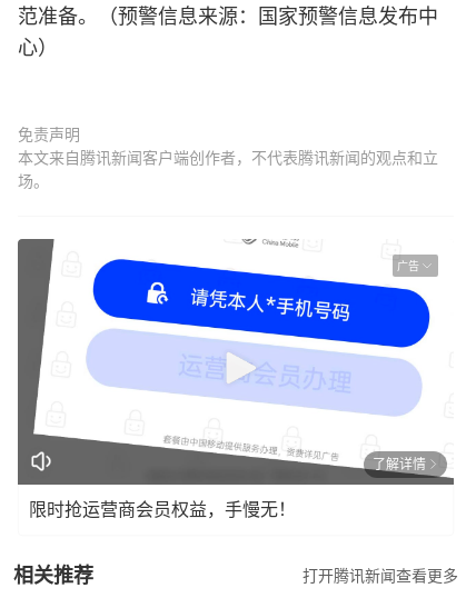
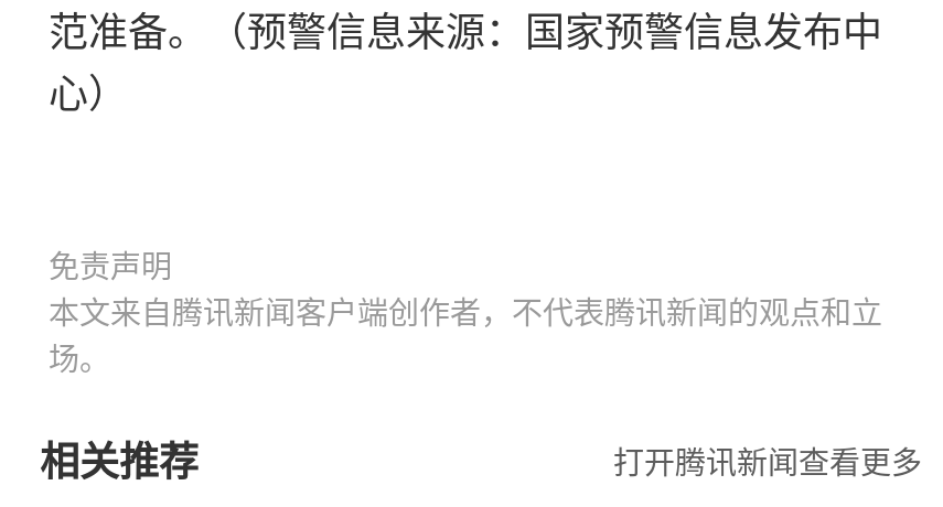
- [image]
- 广告

- 了解详情
- 限时抢运营商会员权益，手慢无！
